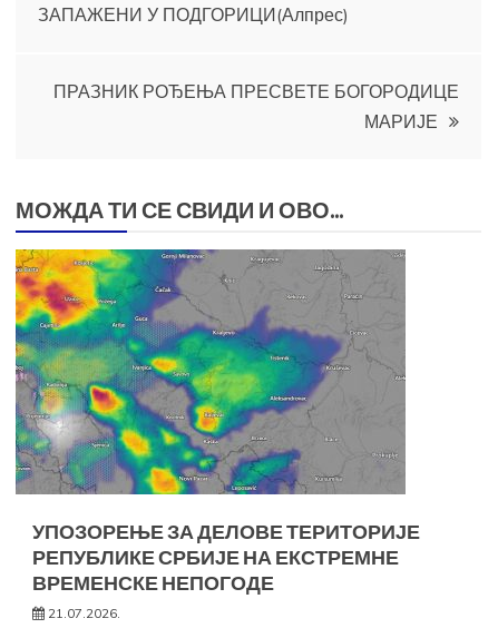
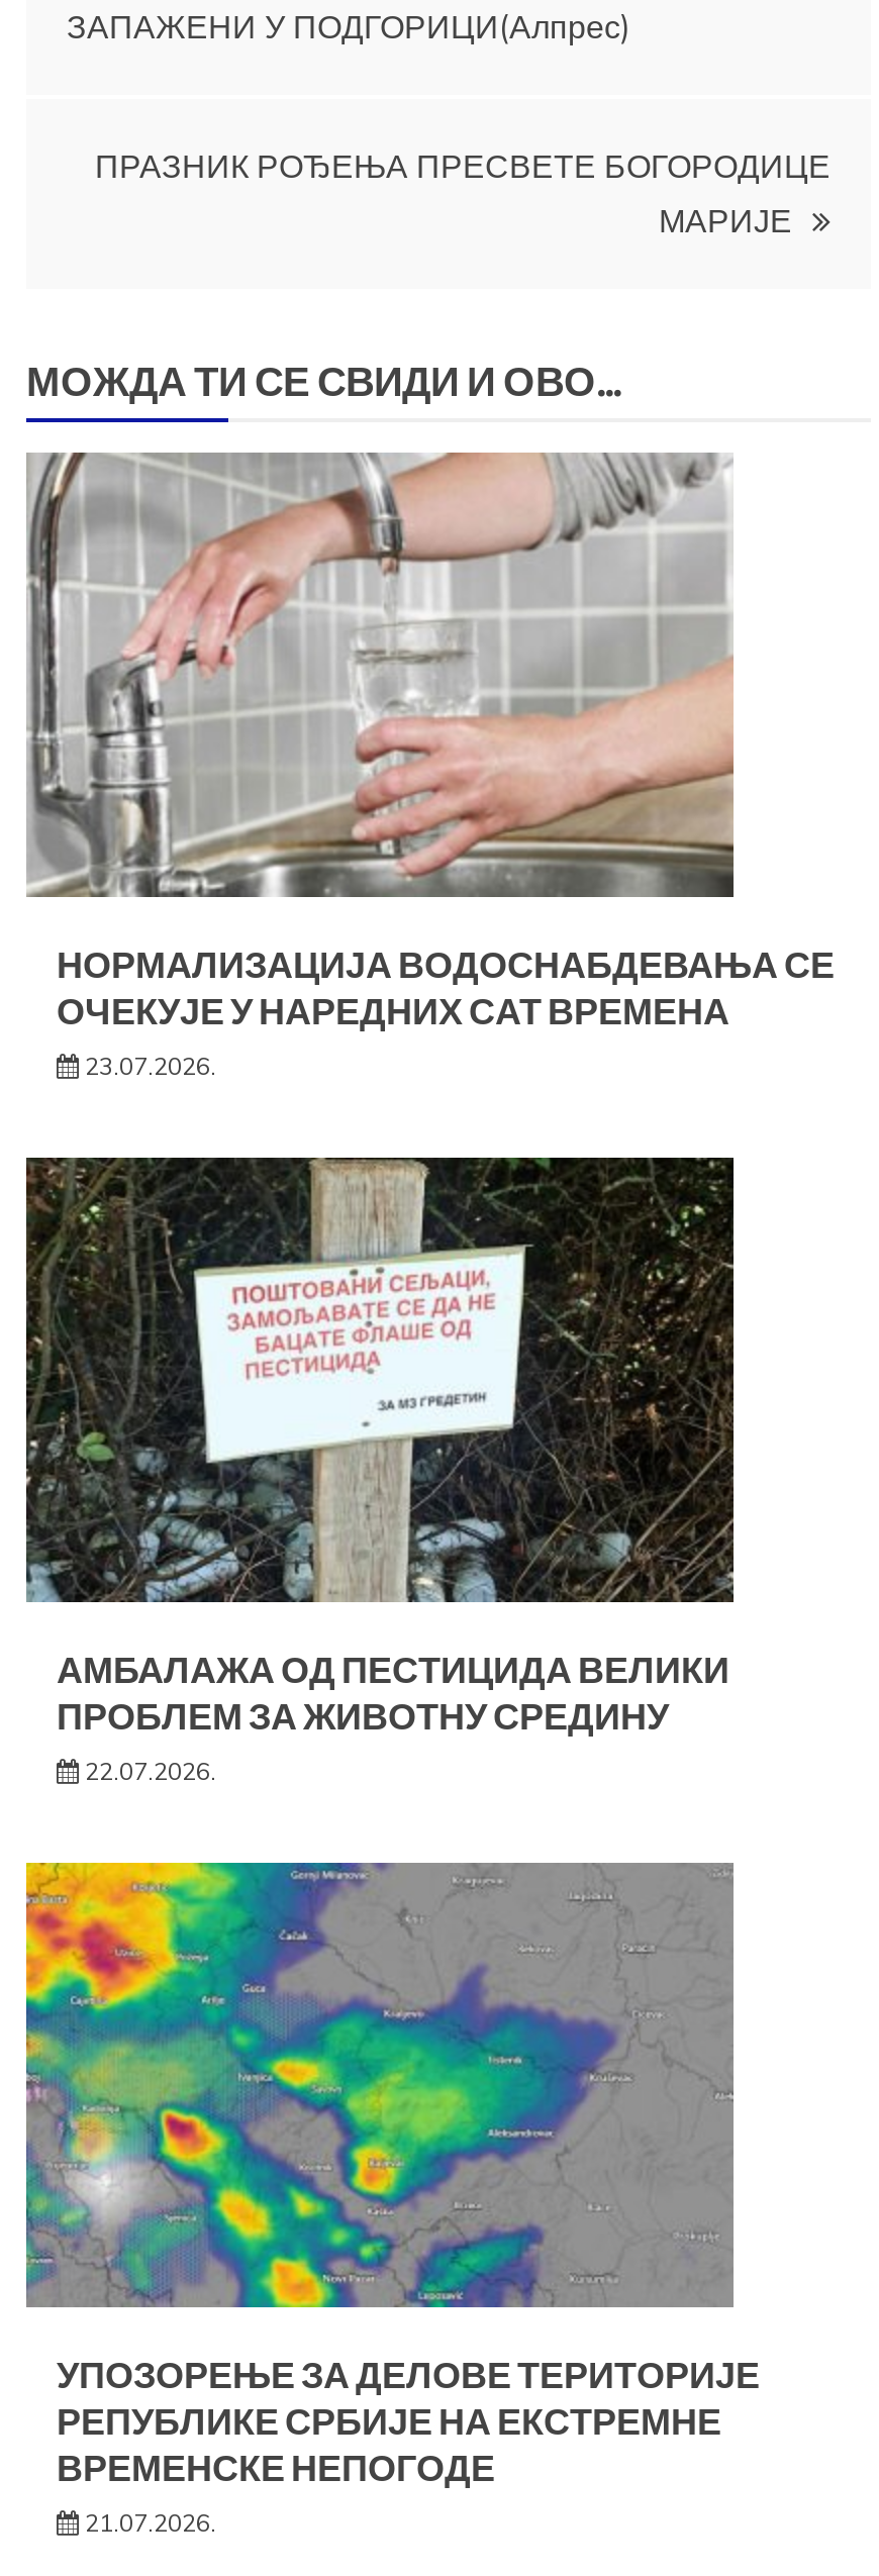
+ [image]
+ АМБАЛАЖА ОД ПЕСТИЦИДА ВЕЛИКИ
+ ПРОБЛЕМ ЗА ЖИВОТНУ СРЕДИНУ
+ 22.07.2026.

+ [image]
+ НОРМАЛИЗАЦИЈА ВОДОСНАБДЕВАЊА СЕ
+ ОЧЕКУЈЕ У НАРЕДНИХ САТ ВРЕМЕНА
+ 23.07.2026.
